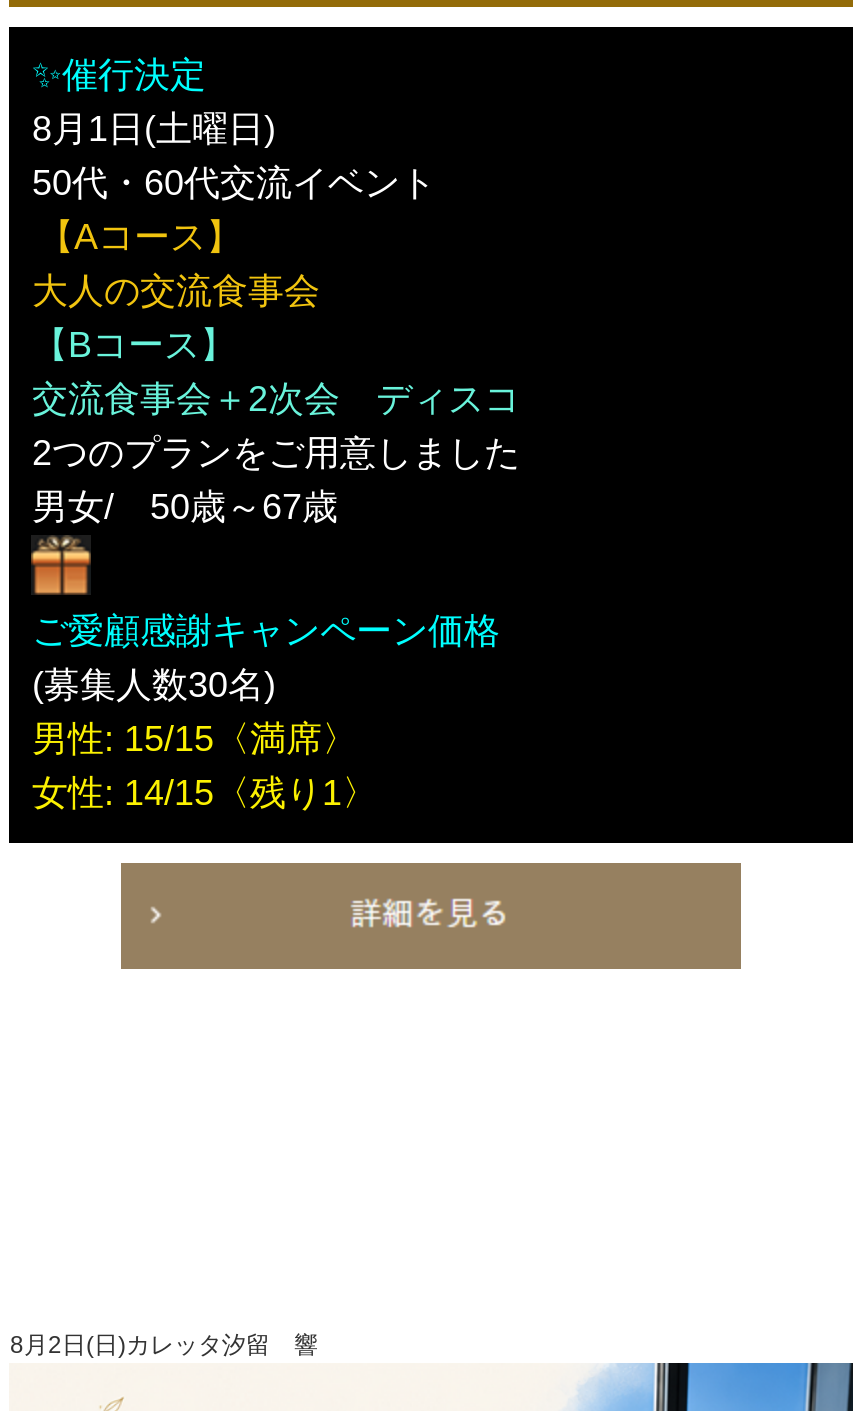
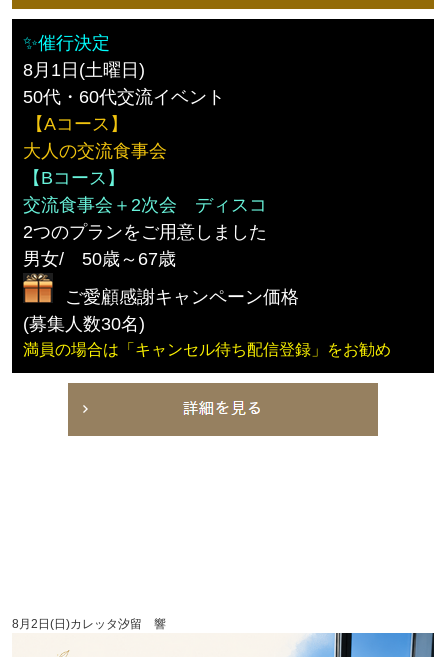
- 男性: 15/15〈満席〉
- 女性: 14/15〈残り1〉
+ 満員の場合は「キャンセル待ち配信登録」をお勧め
